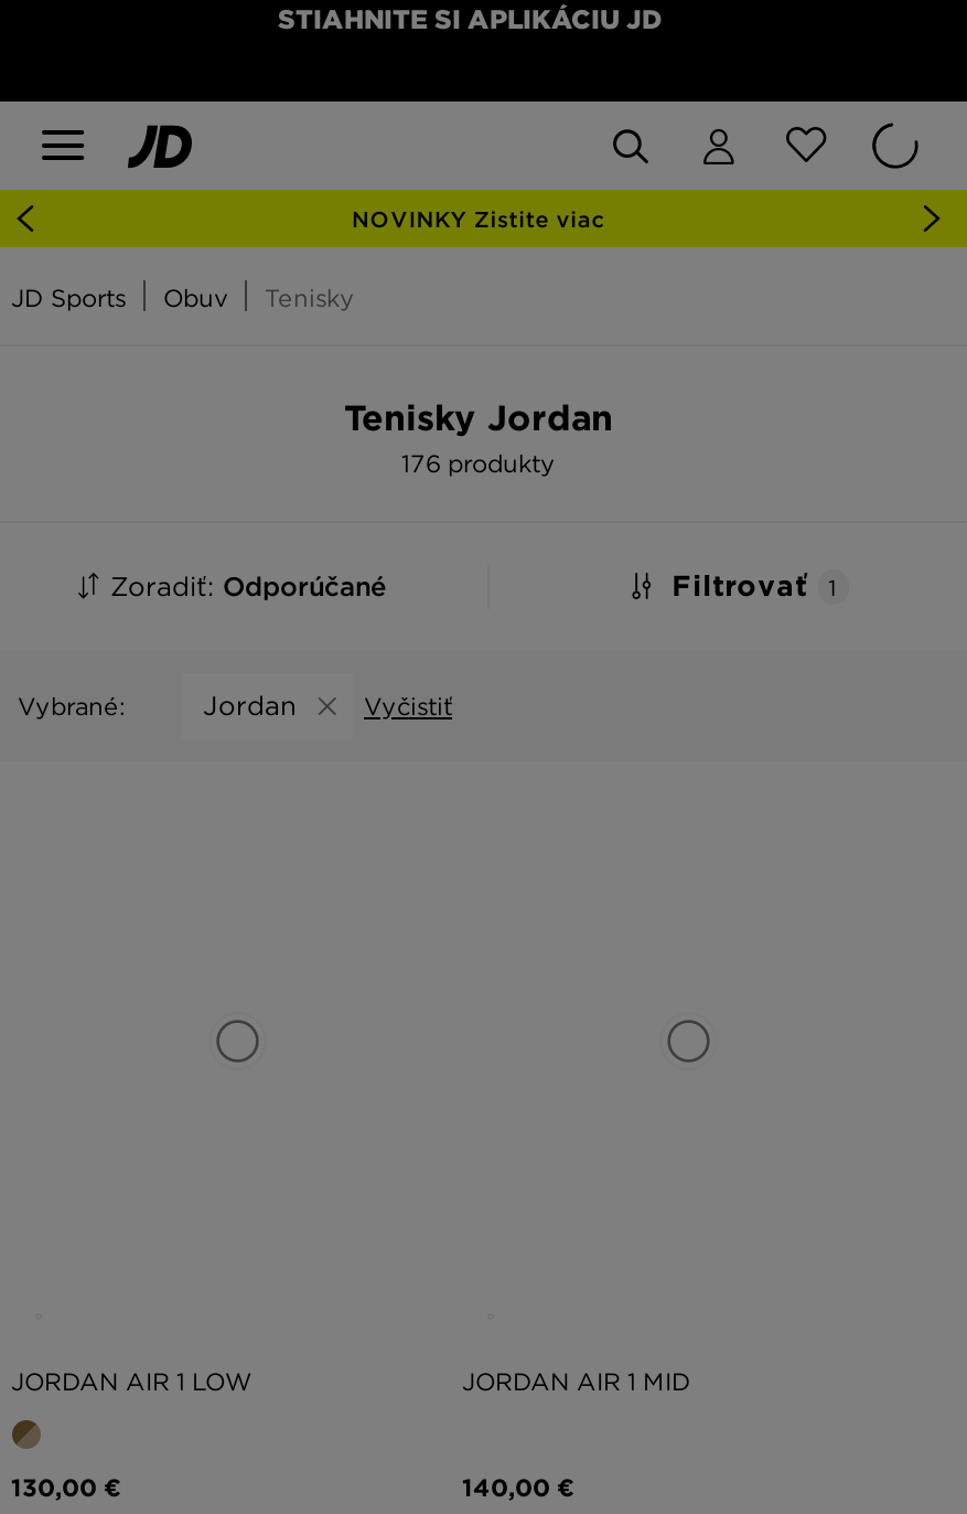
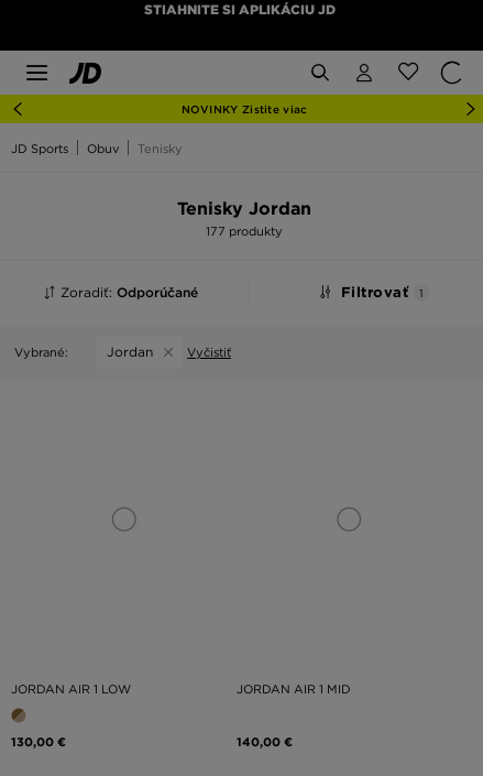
- 176 produkty
+ 177 produkty
